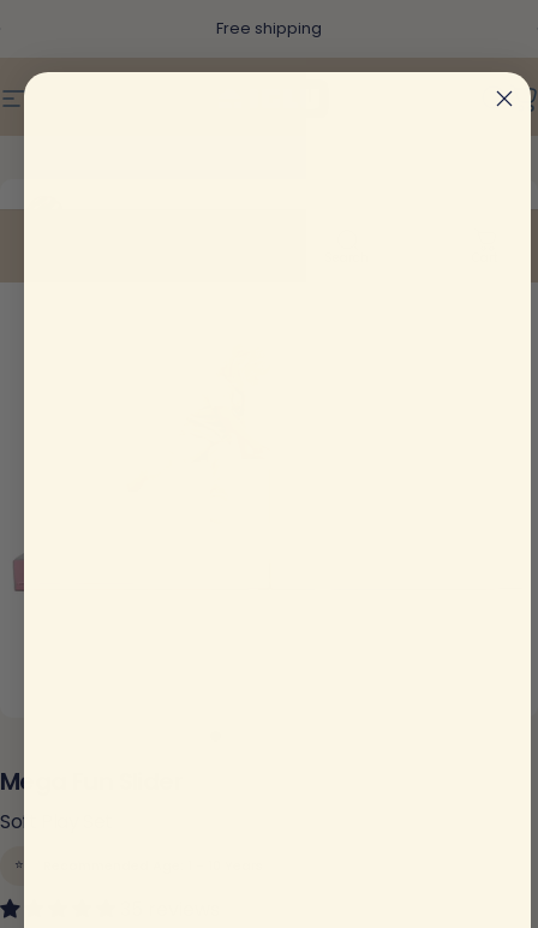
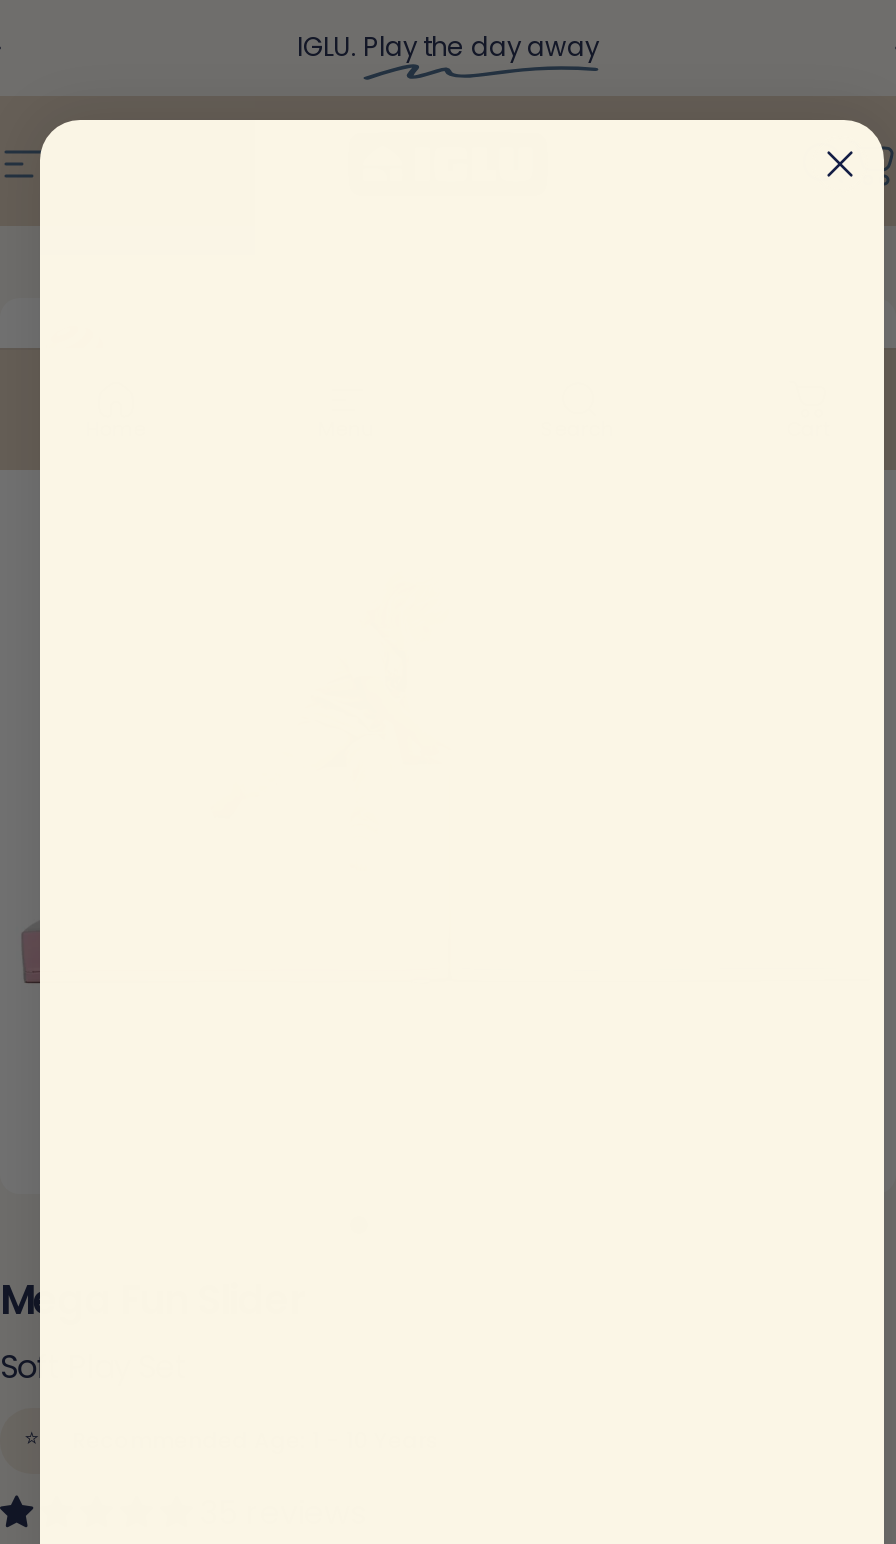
- Free shipping
+ IGLU. Play the day away
